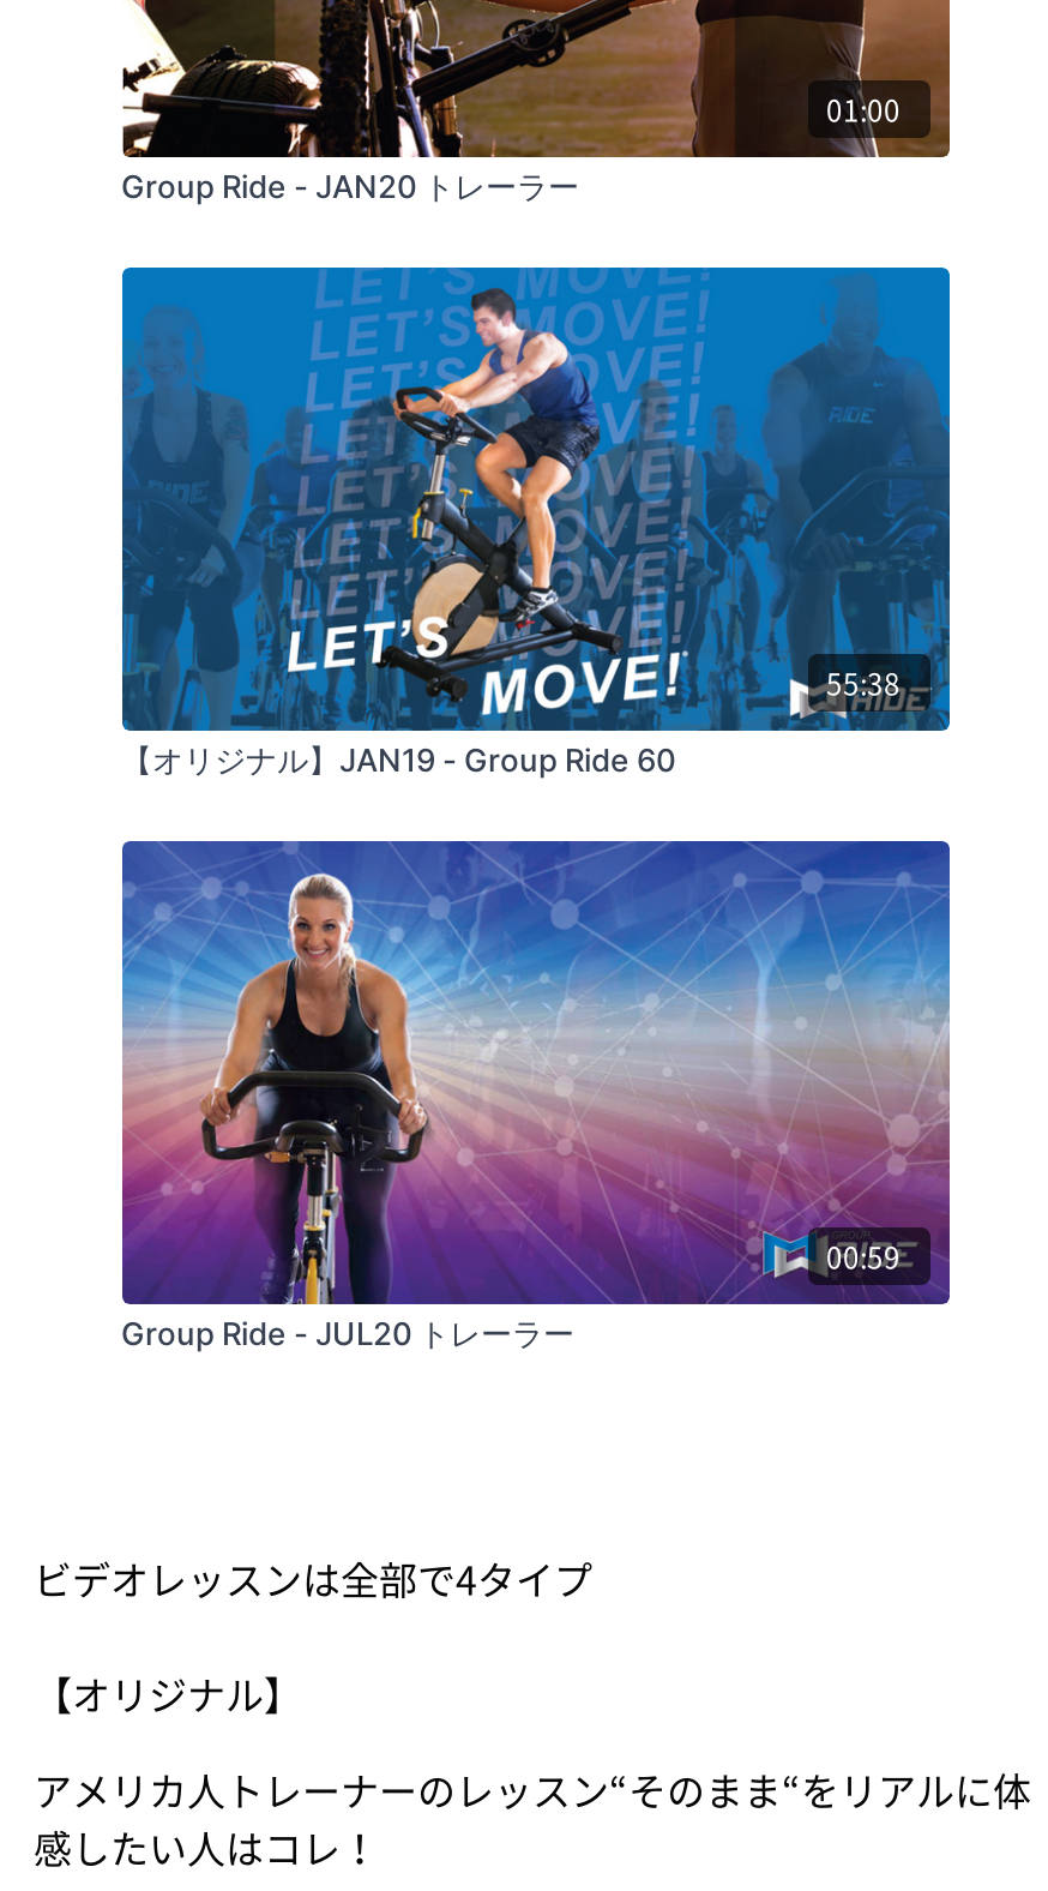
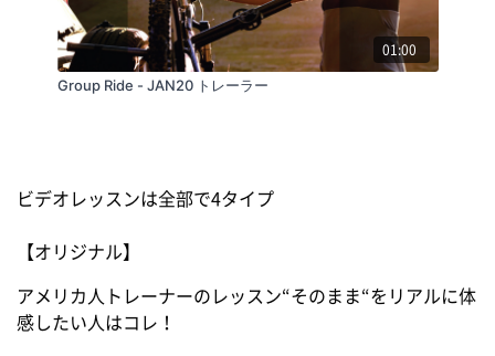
- [image]
- 55:38
- 【オリジナル】JAN19 - Group Ride 60

- [image]
- 00:59
- Group Ride - JUL20 トレーラー
